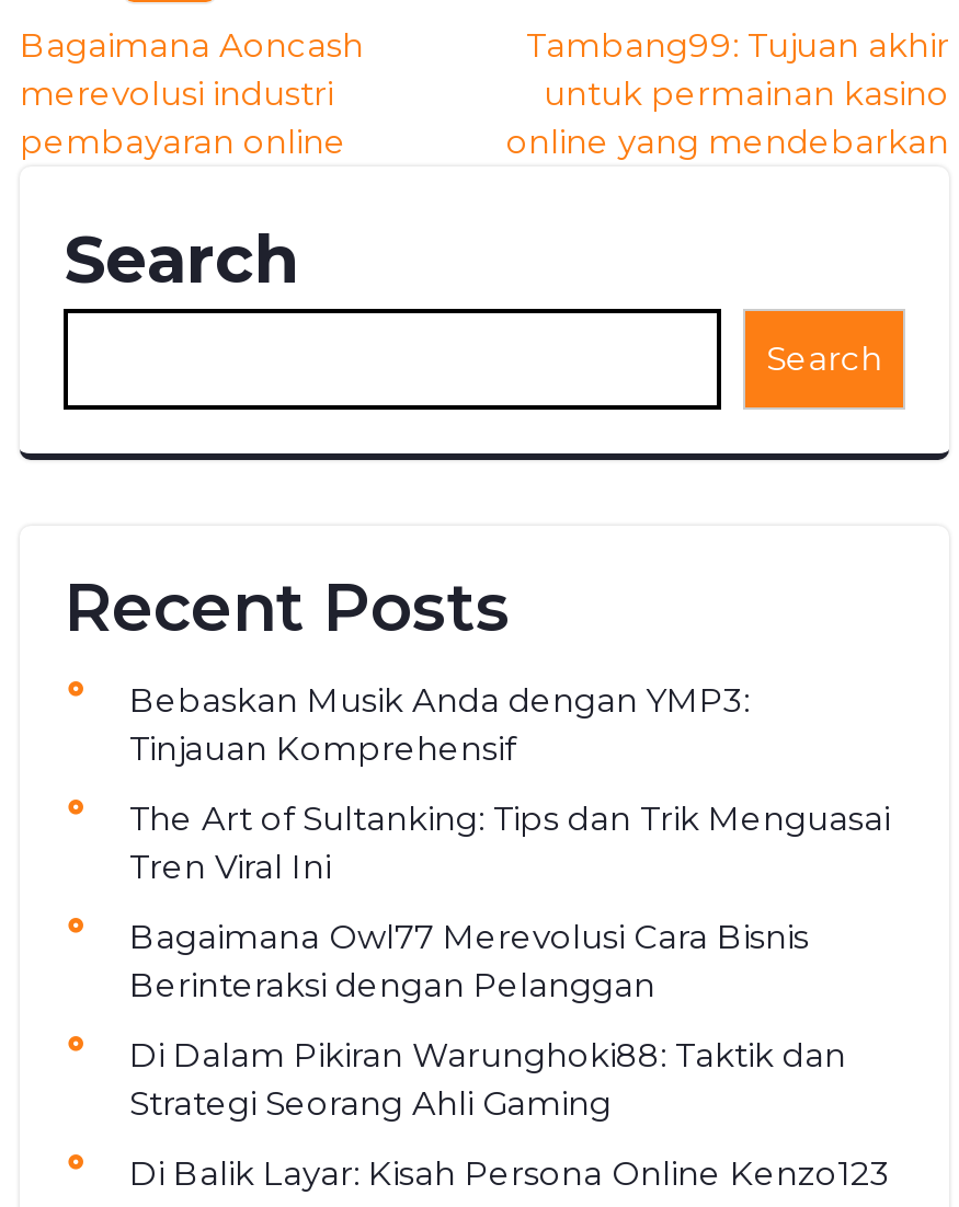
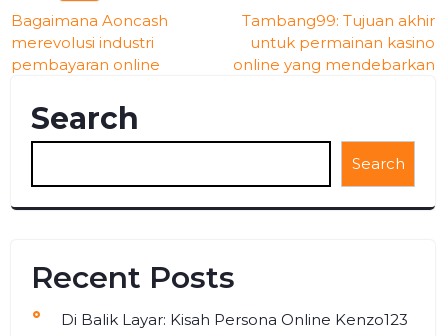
- Bebaskan Musik Anda dengan YMP3:
- Tinjauan Komprehensif
- The Art of Sultanking: Tips dan Trik Menguasai
- Tren Viral Ini
- Bagaimana Owl77 Merevolusi Cara Bisnis
- Berinteraksi dengan Pelanggan
- Di Dalam Pikiran Warunghoki88: Taktik dan
- Strategi Seorang Ahli Gaming
